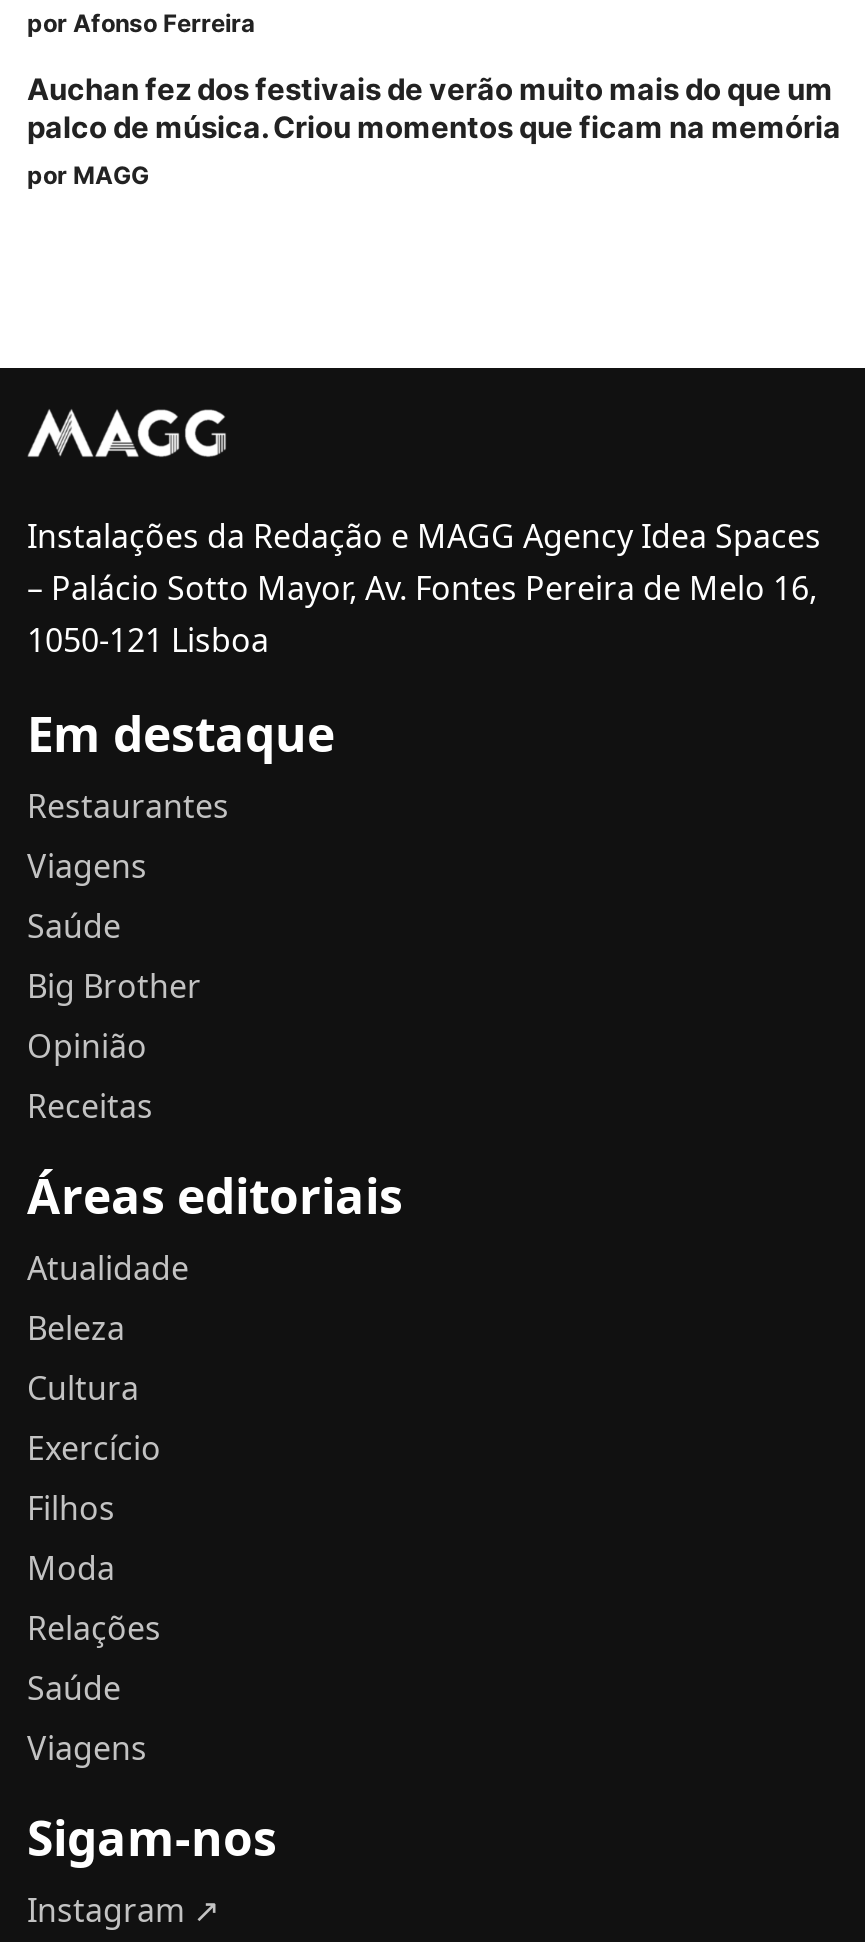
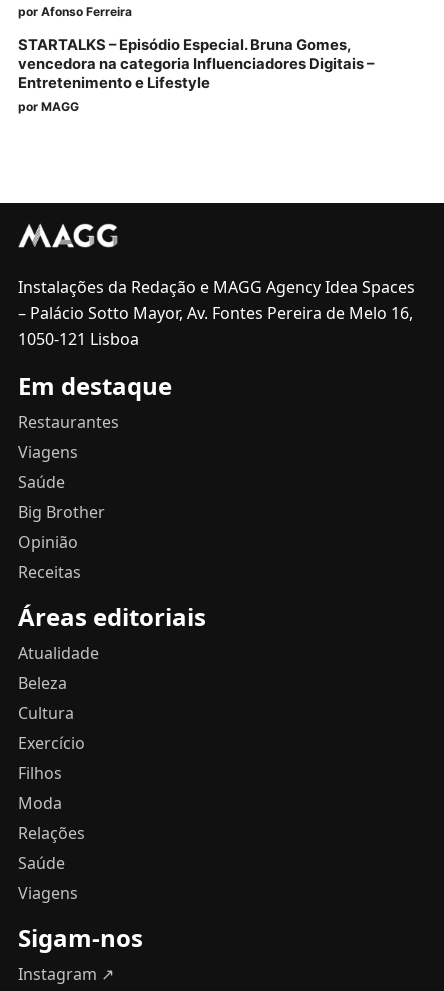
- Auchan fez dos festivais de verão muito mais do que um
- palco de música. Criou momentos que ficam na memória
+ STARTALKS – Episódio Especial. Bruna Gomes,
+ vencedora na categoria Influenciadores Digitais –
+ Entretenimento e Lifestyle
